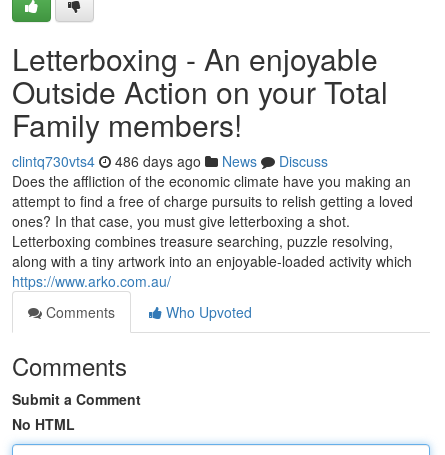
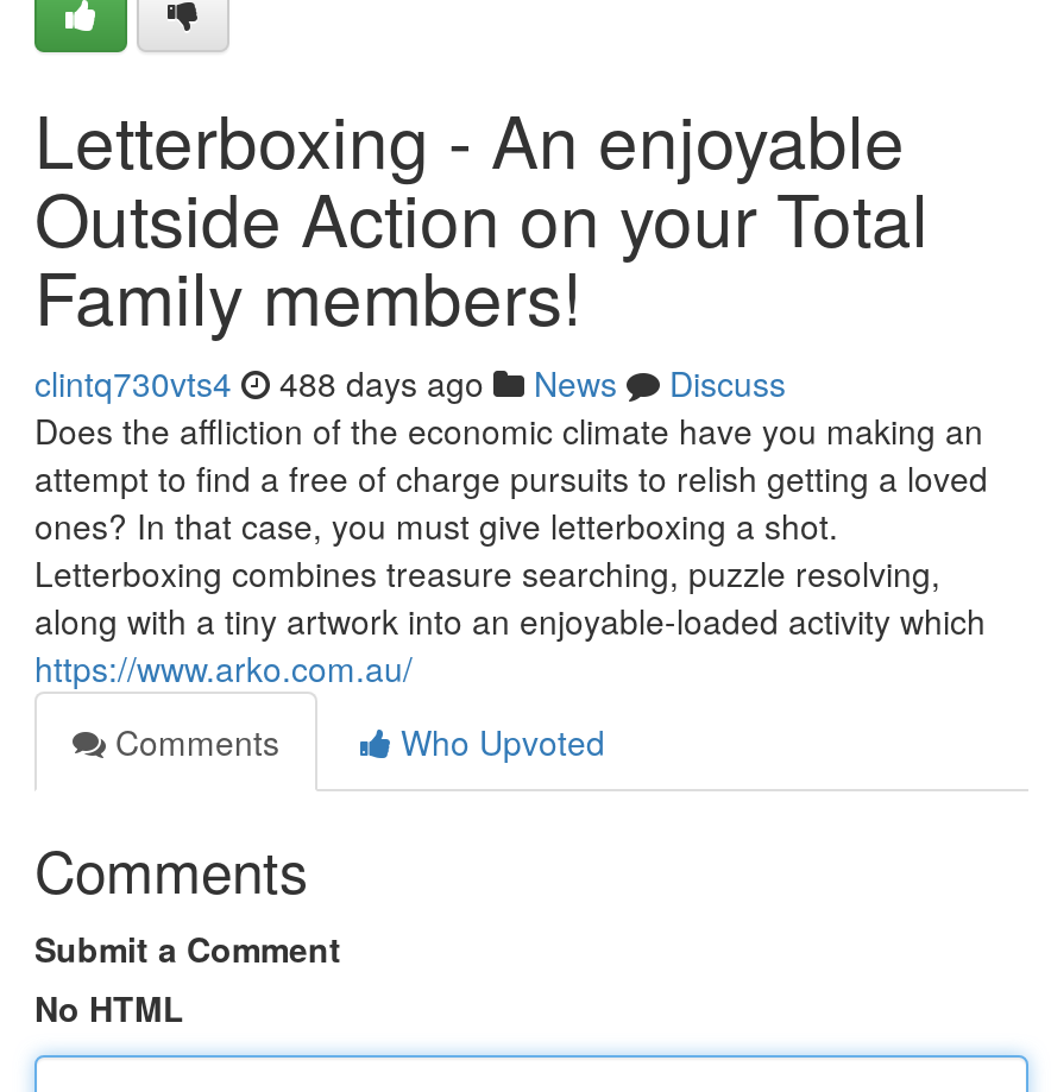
- clintq730vts4 486 days ago News Discuss
+ clintq730vts4 488 days ago News Discuss
